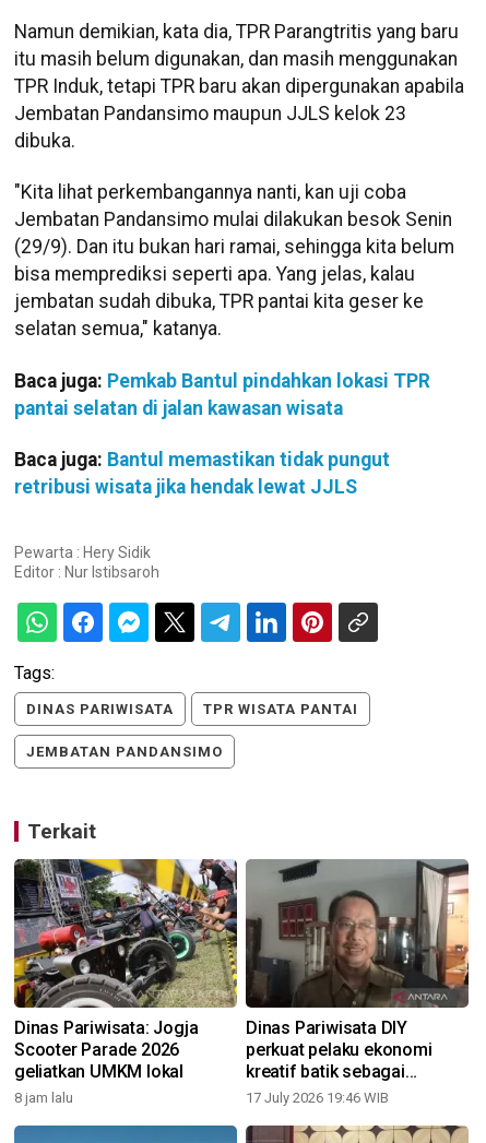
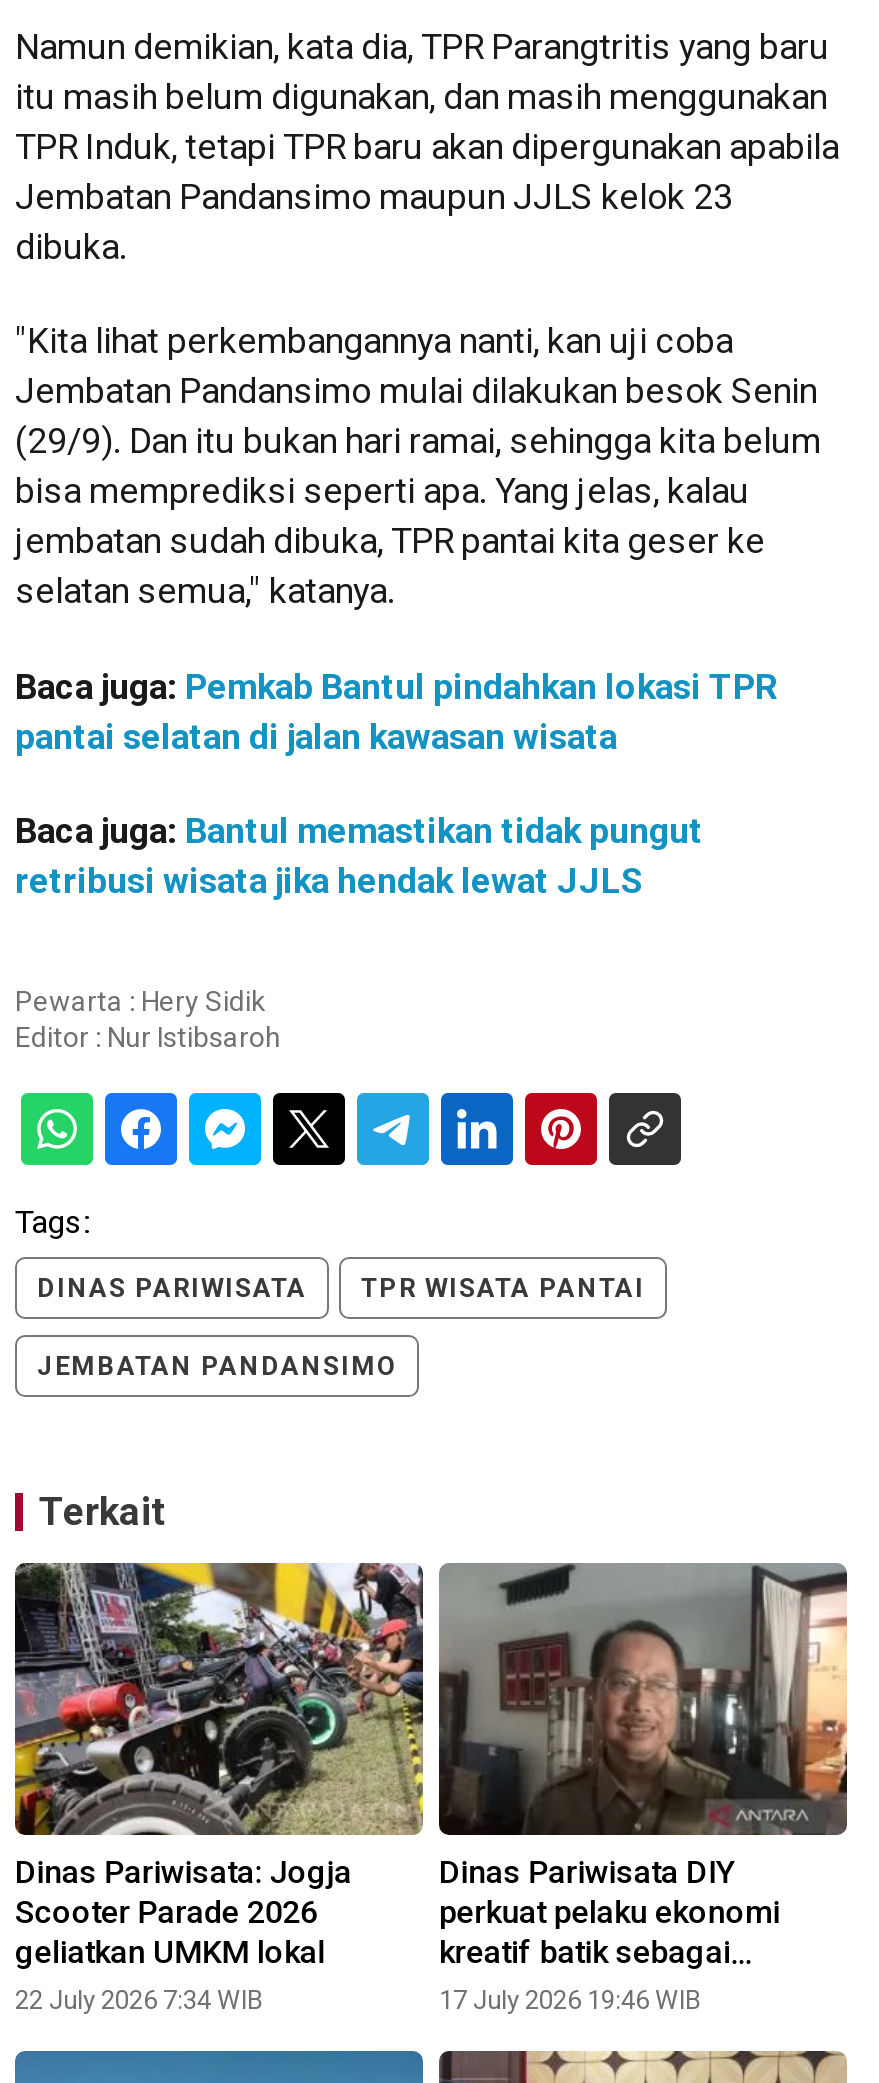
- 8 jam lalu
+ 22 July 2026 7:34 WIB
